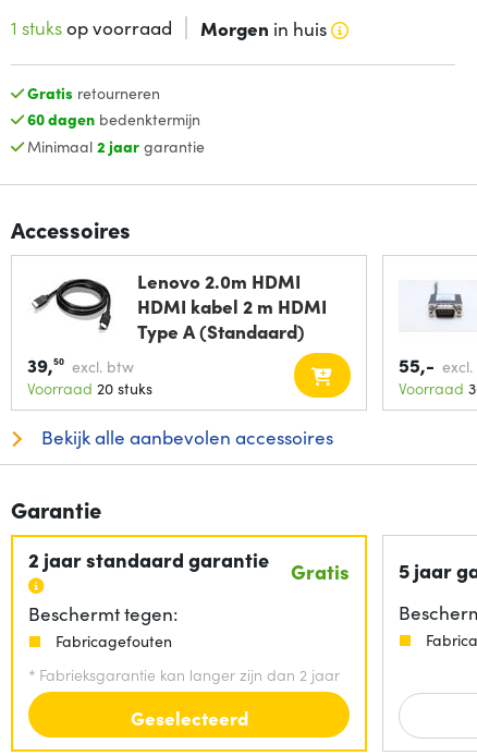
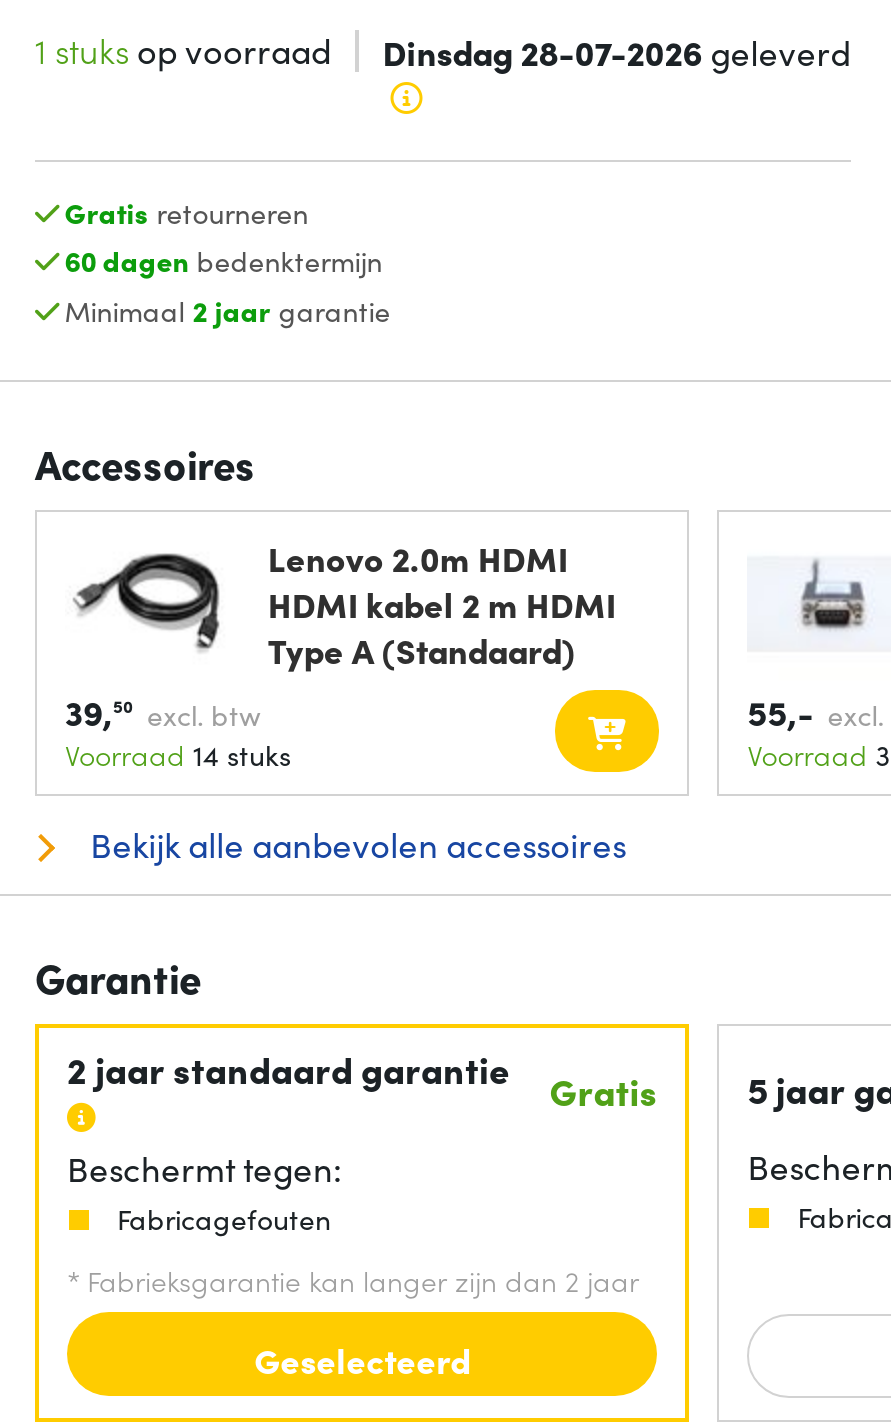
- Morgen in huis
+ Dinsdag 28-07-2026 geleverd

- Voorraad 20 stuks
+ Voorraad 14 stuks
